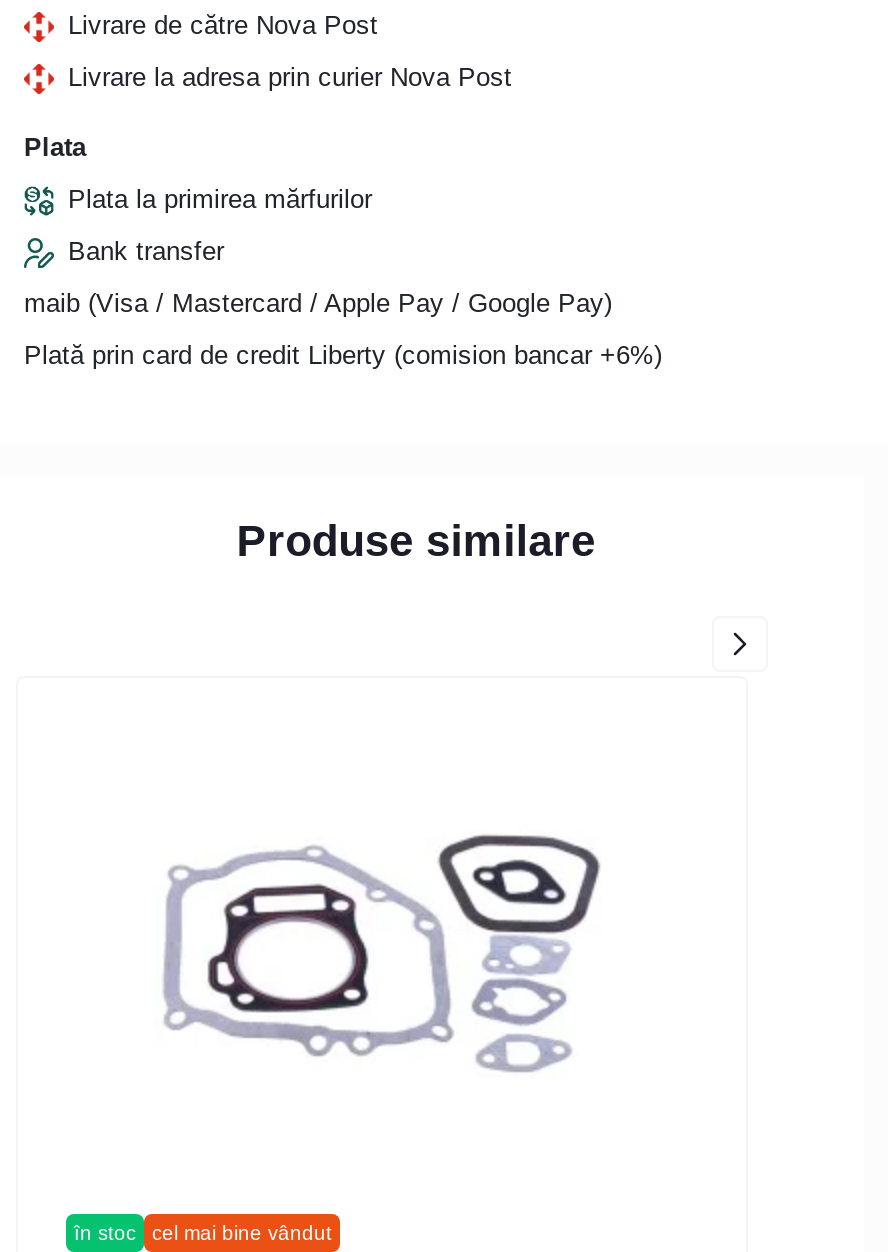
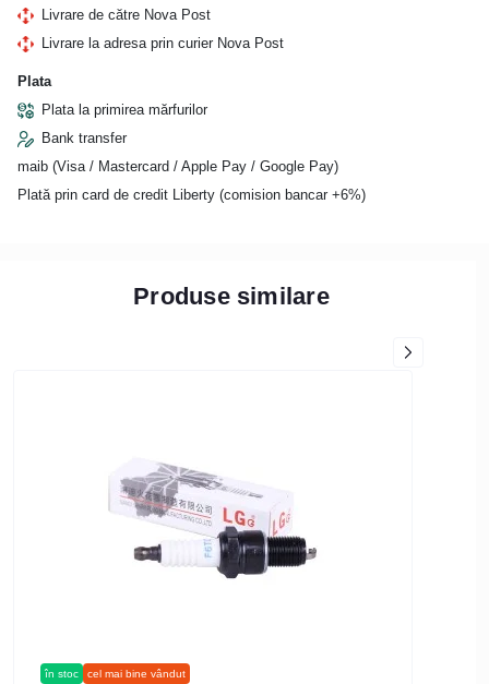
- [image]
+ [image]
